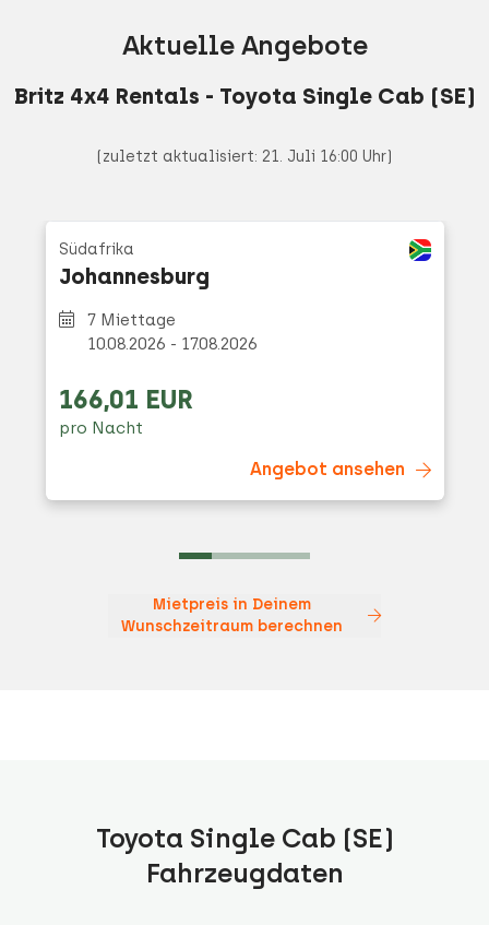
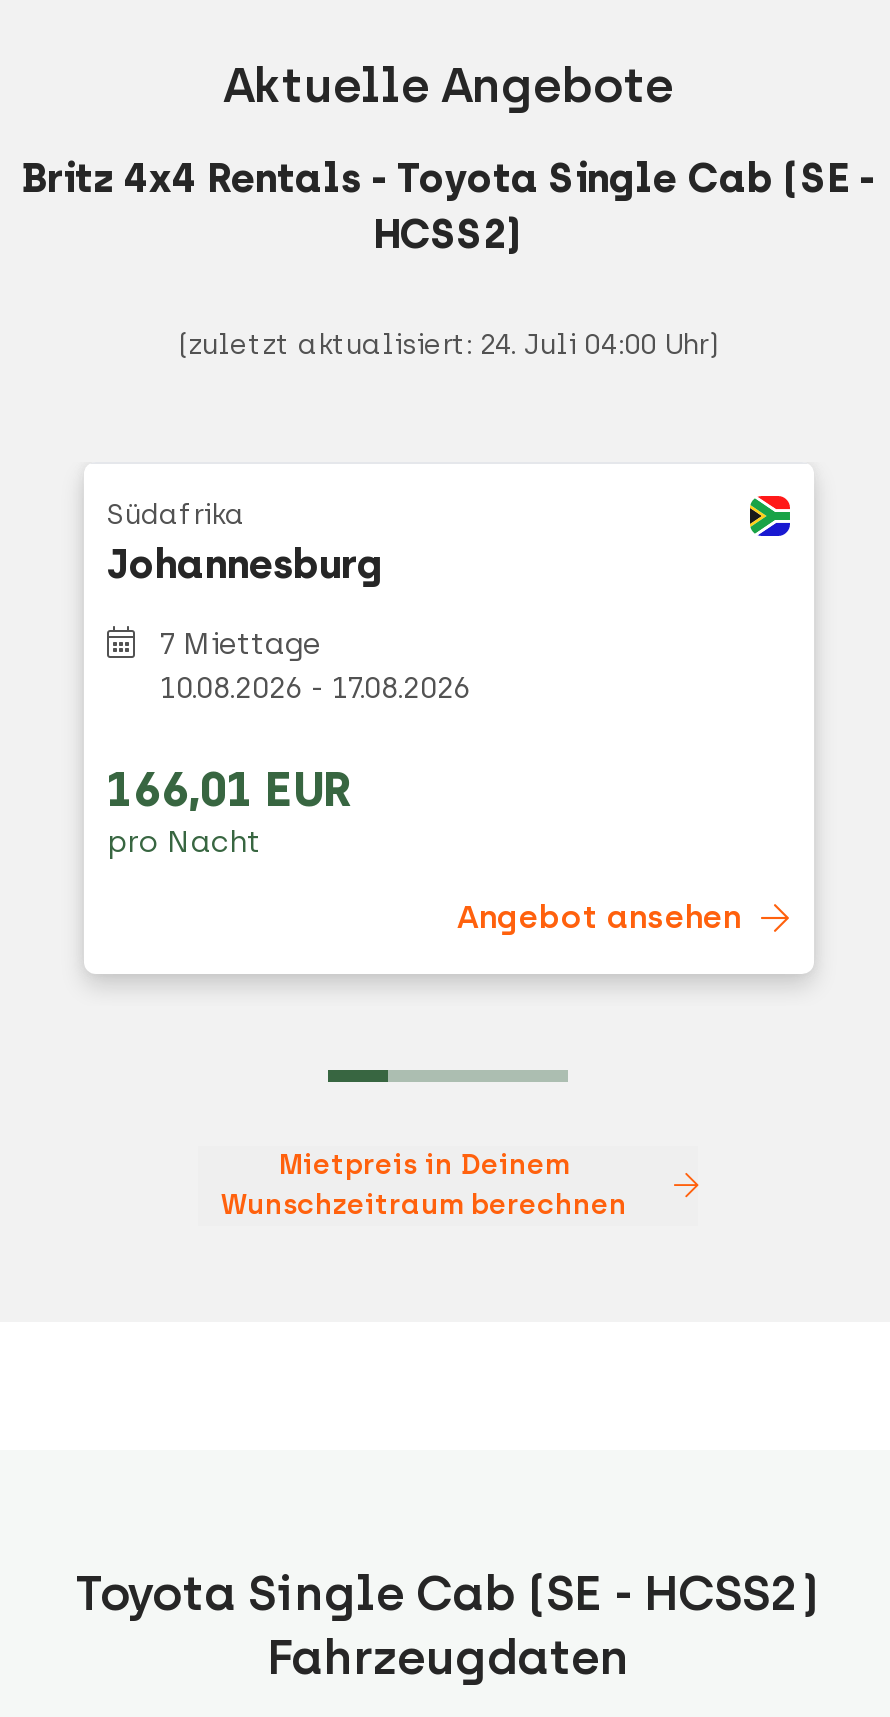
- Britz 4x4 Rentals - Toyota Single Cab (SE)
+ Britz 4x4 Rentals - Toyota Single Cab (SE -
+ HCSS2)

- (zuletzt aktualisiert: 21. Juli 16:00 Uhr)
+ (zuletzt aktualisiert: 24. Juli 04:00 Uhr)

- Toyota Single Cab (SE)
+ Toyota Single Cab (SE - HCSS2)
